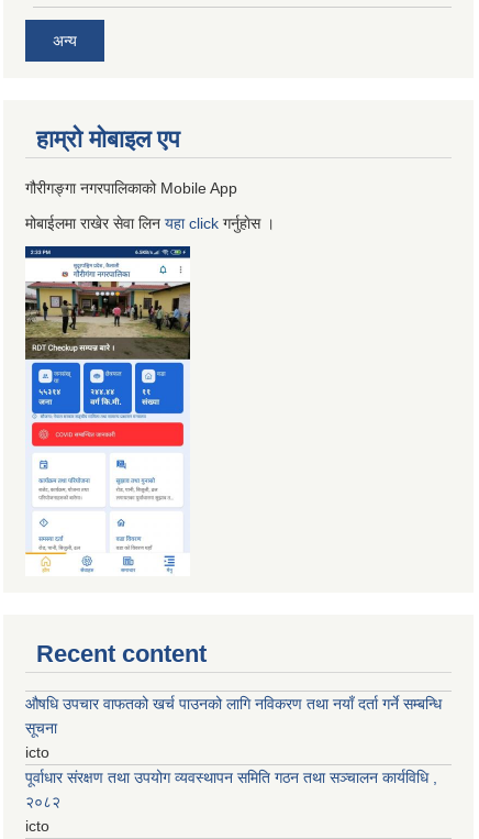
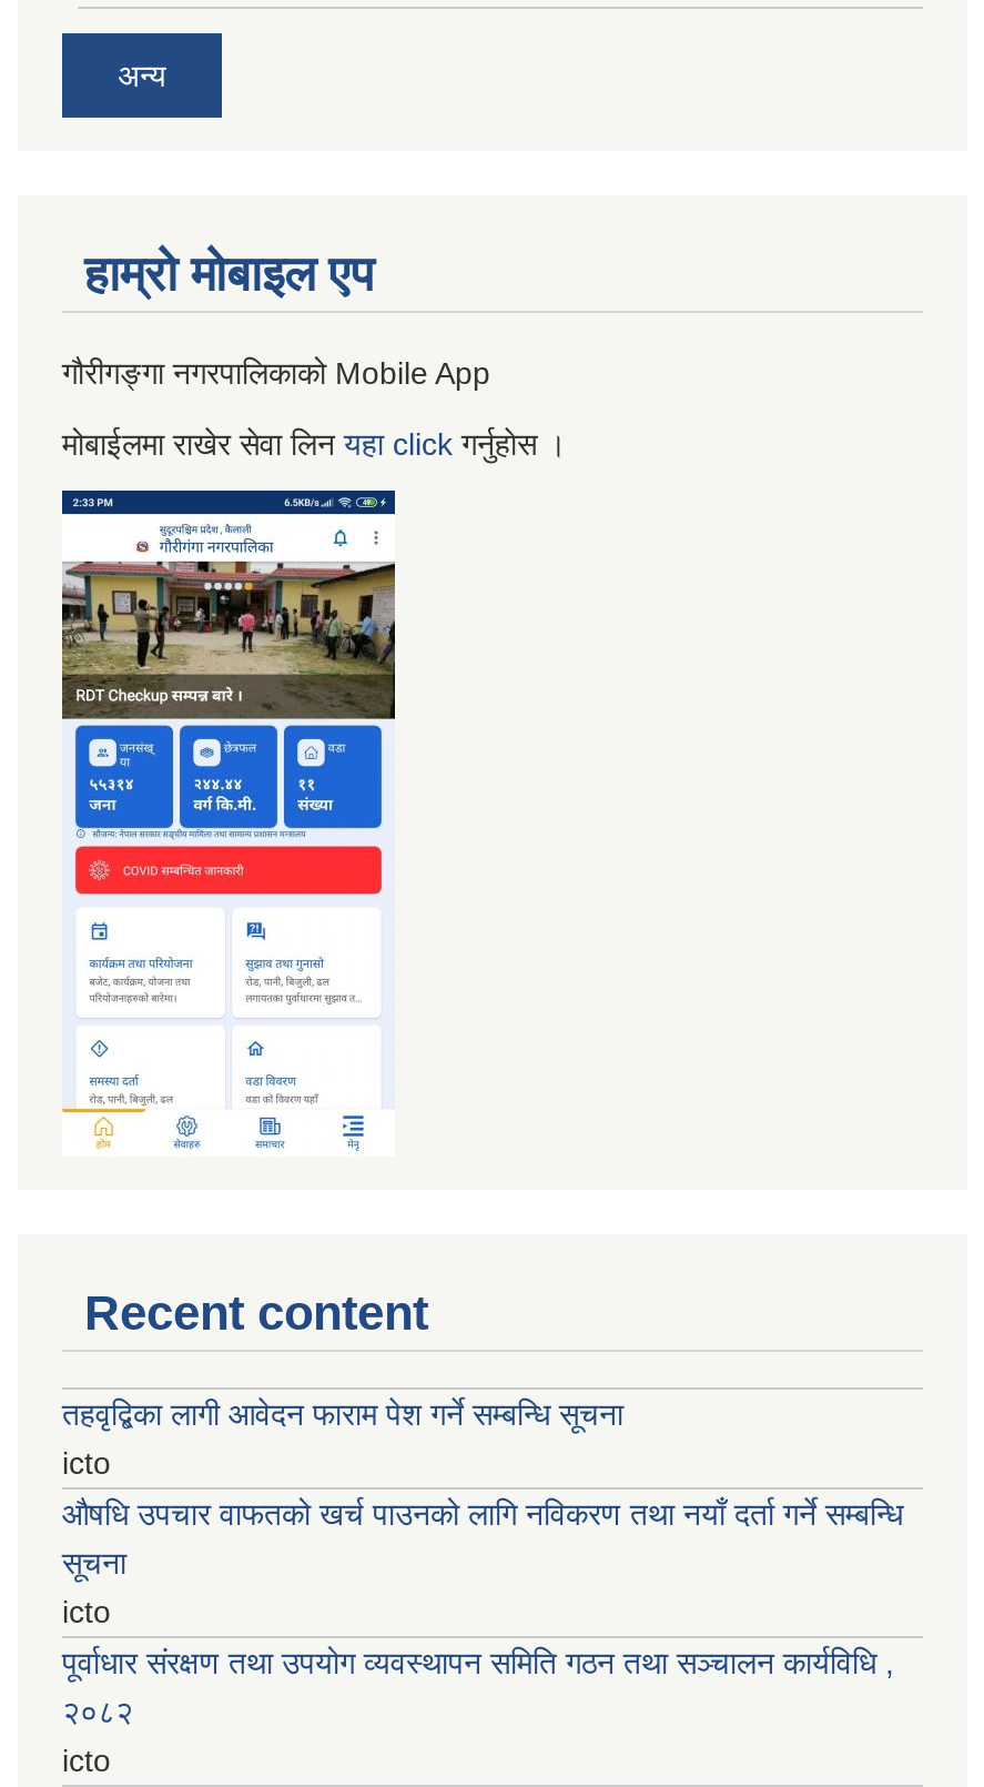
+ तहवृद्बिका लागी आवेदन फाराम पेश गर्ने सम्बन्धि सूचना
+ icto
